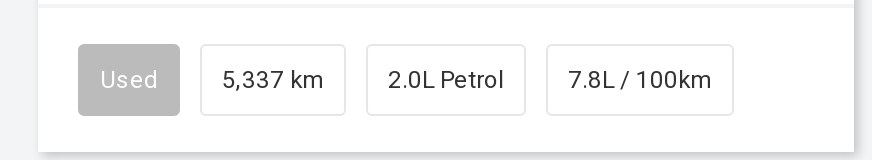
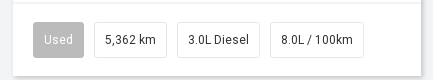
- 5,337 km
- 2.0L Petrol
- 7.8L / 100km
+ 5,362 km
+ 3.0L Diesel
+ 8.0L / 100km
